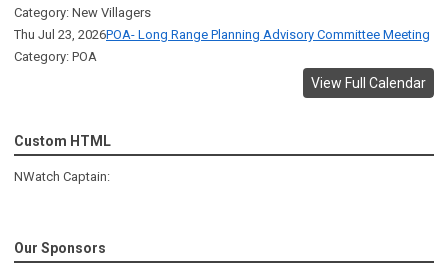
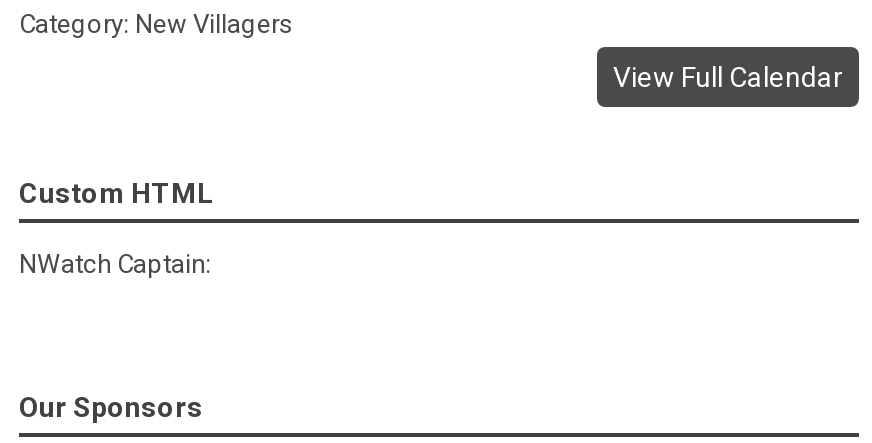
- Thu Jul 23, 2026POA- Long Range Planning Advisory Committee Meeting
- Category: POA
